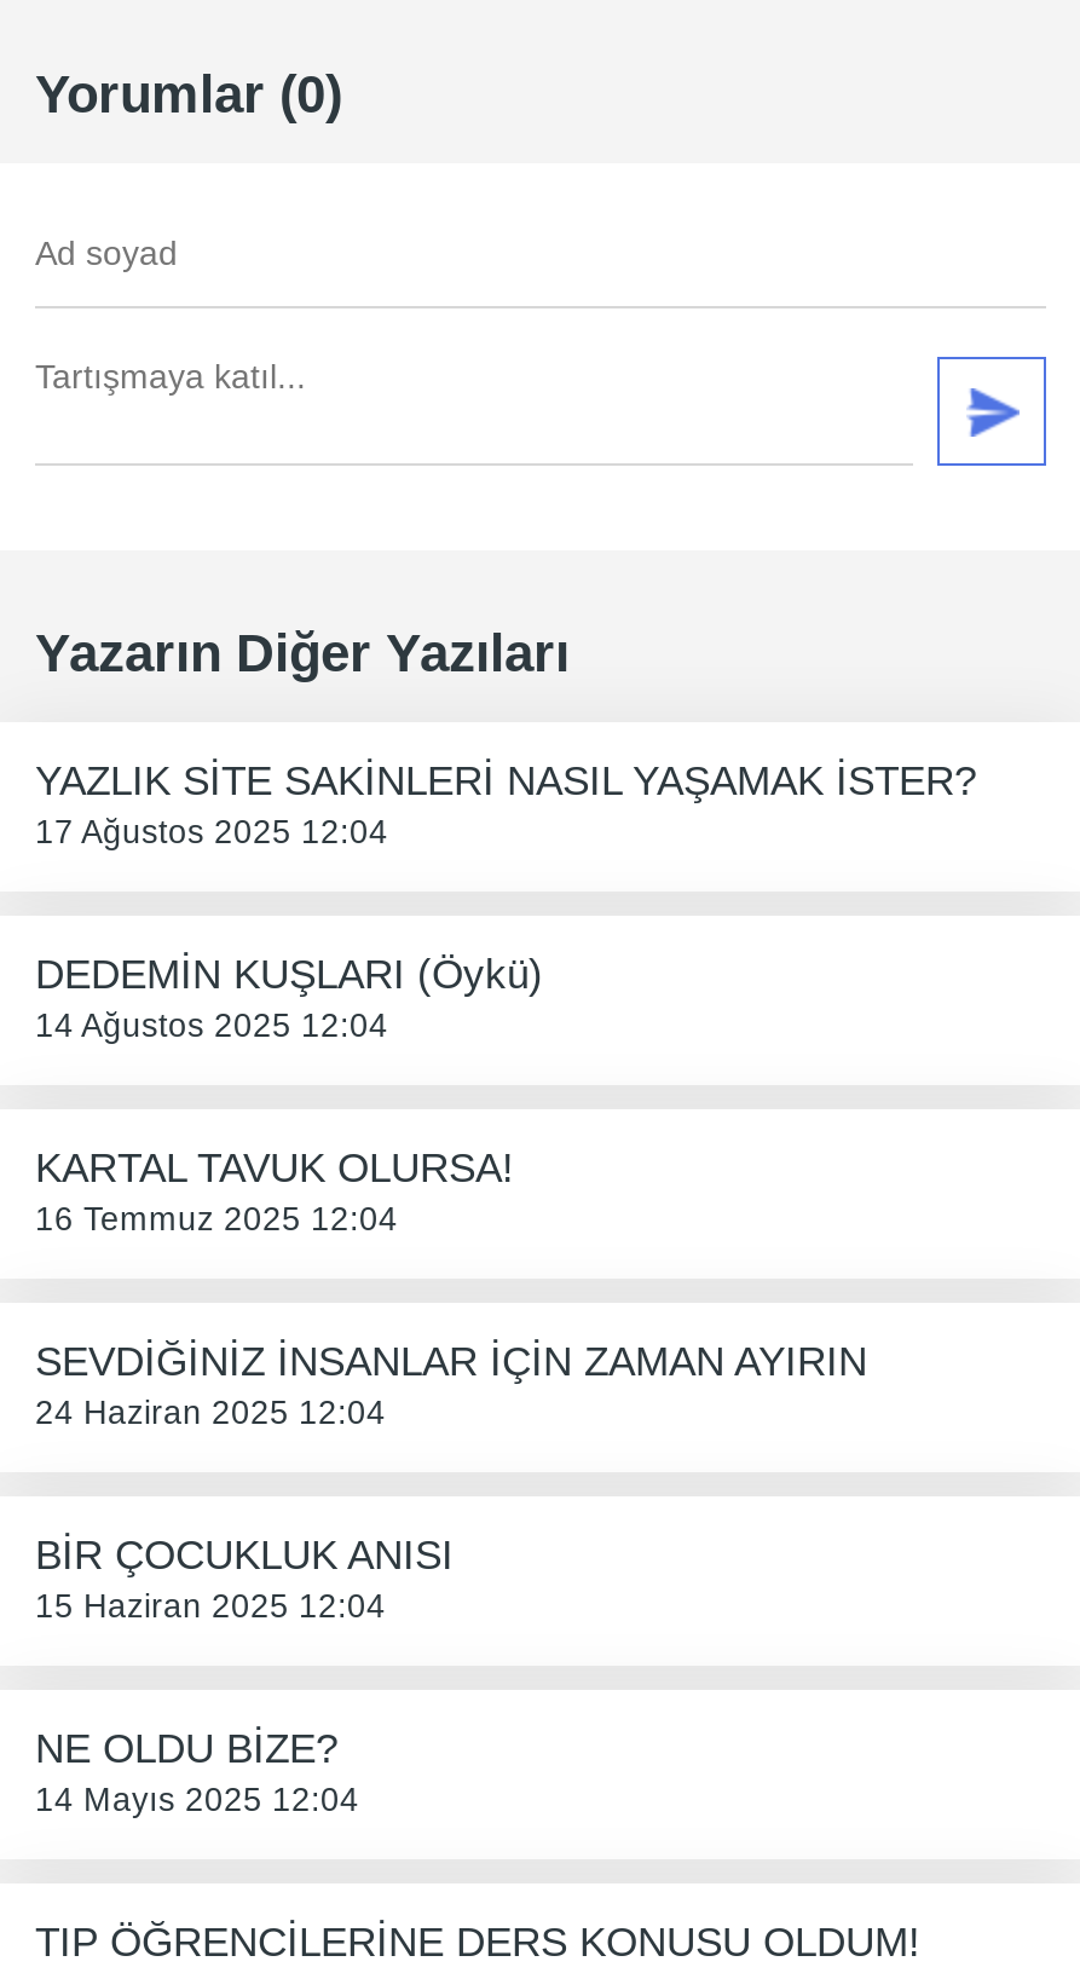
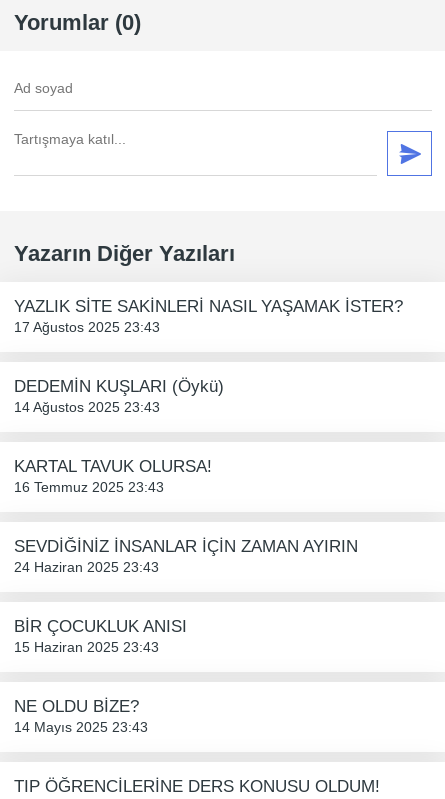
- 17 Ağustos 2025 12:04
+ 17 Ağustos 2025 23:43

- 14 Ağustos 2025 12:04
+ 14 Ağustos 2025 23:43

- 16 Temmuz 2025 12:04
+ 16 Temmuz 2025 23:43

- 24 Haziran 2025 12:04
+ 24 Haziran 2025 23:43

- 15 Haziran 2025 12:04
+ 15 Haziran 2025 23:43

- 14 Mayıs 2025 12:04
+ 14 Mayıs 2025 23:43
